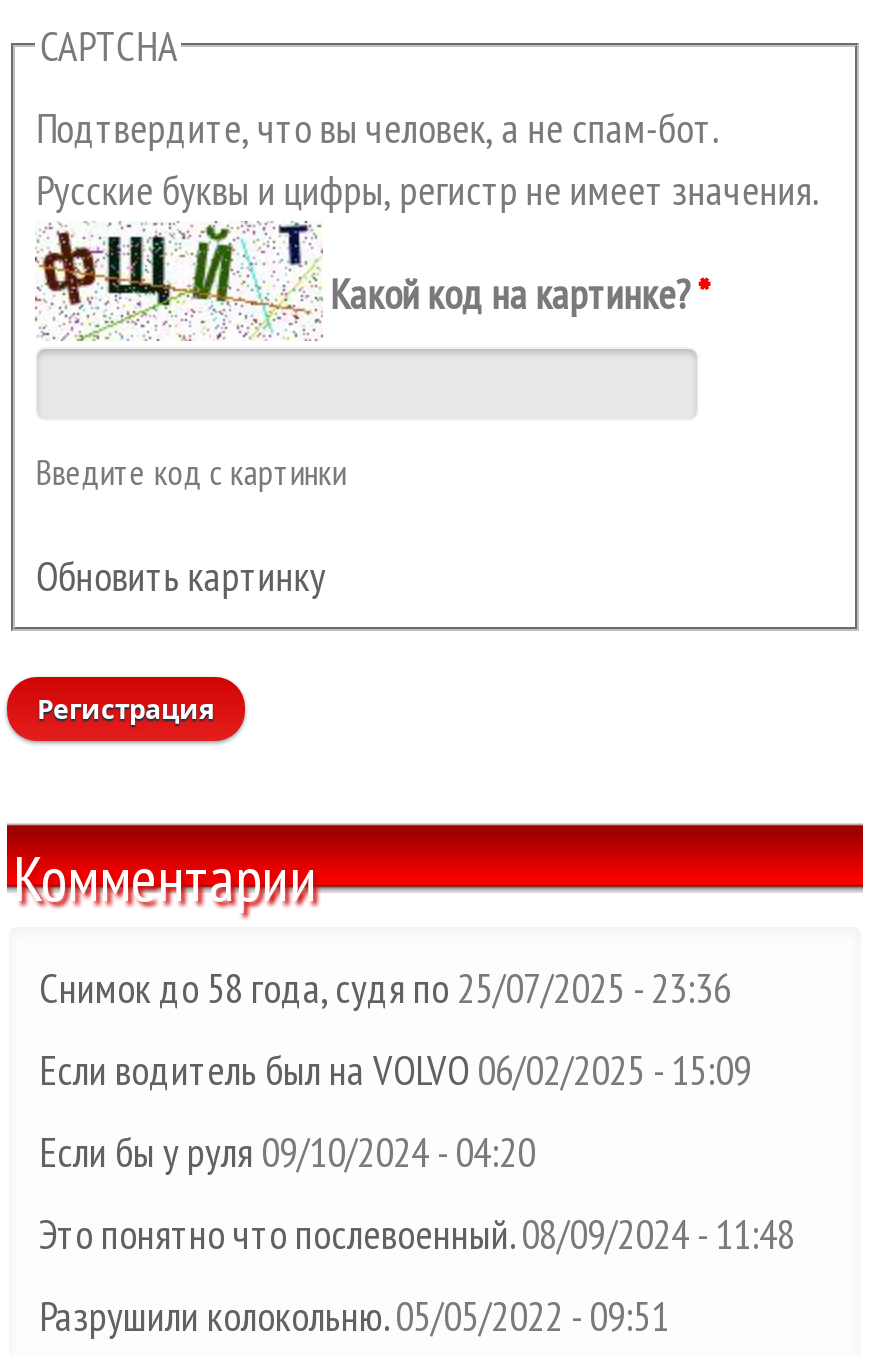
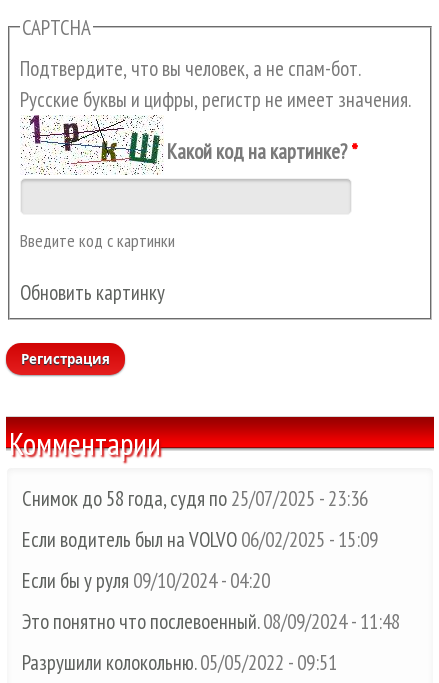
- [image]
+ [image]
